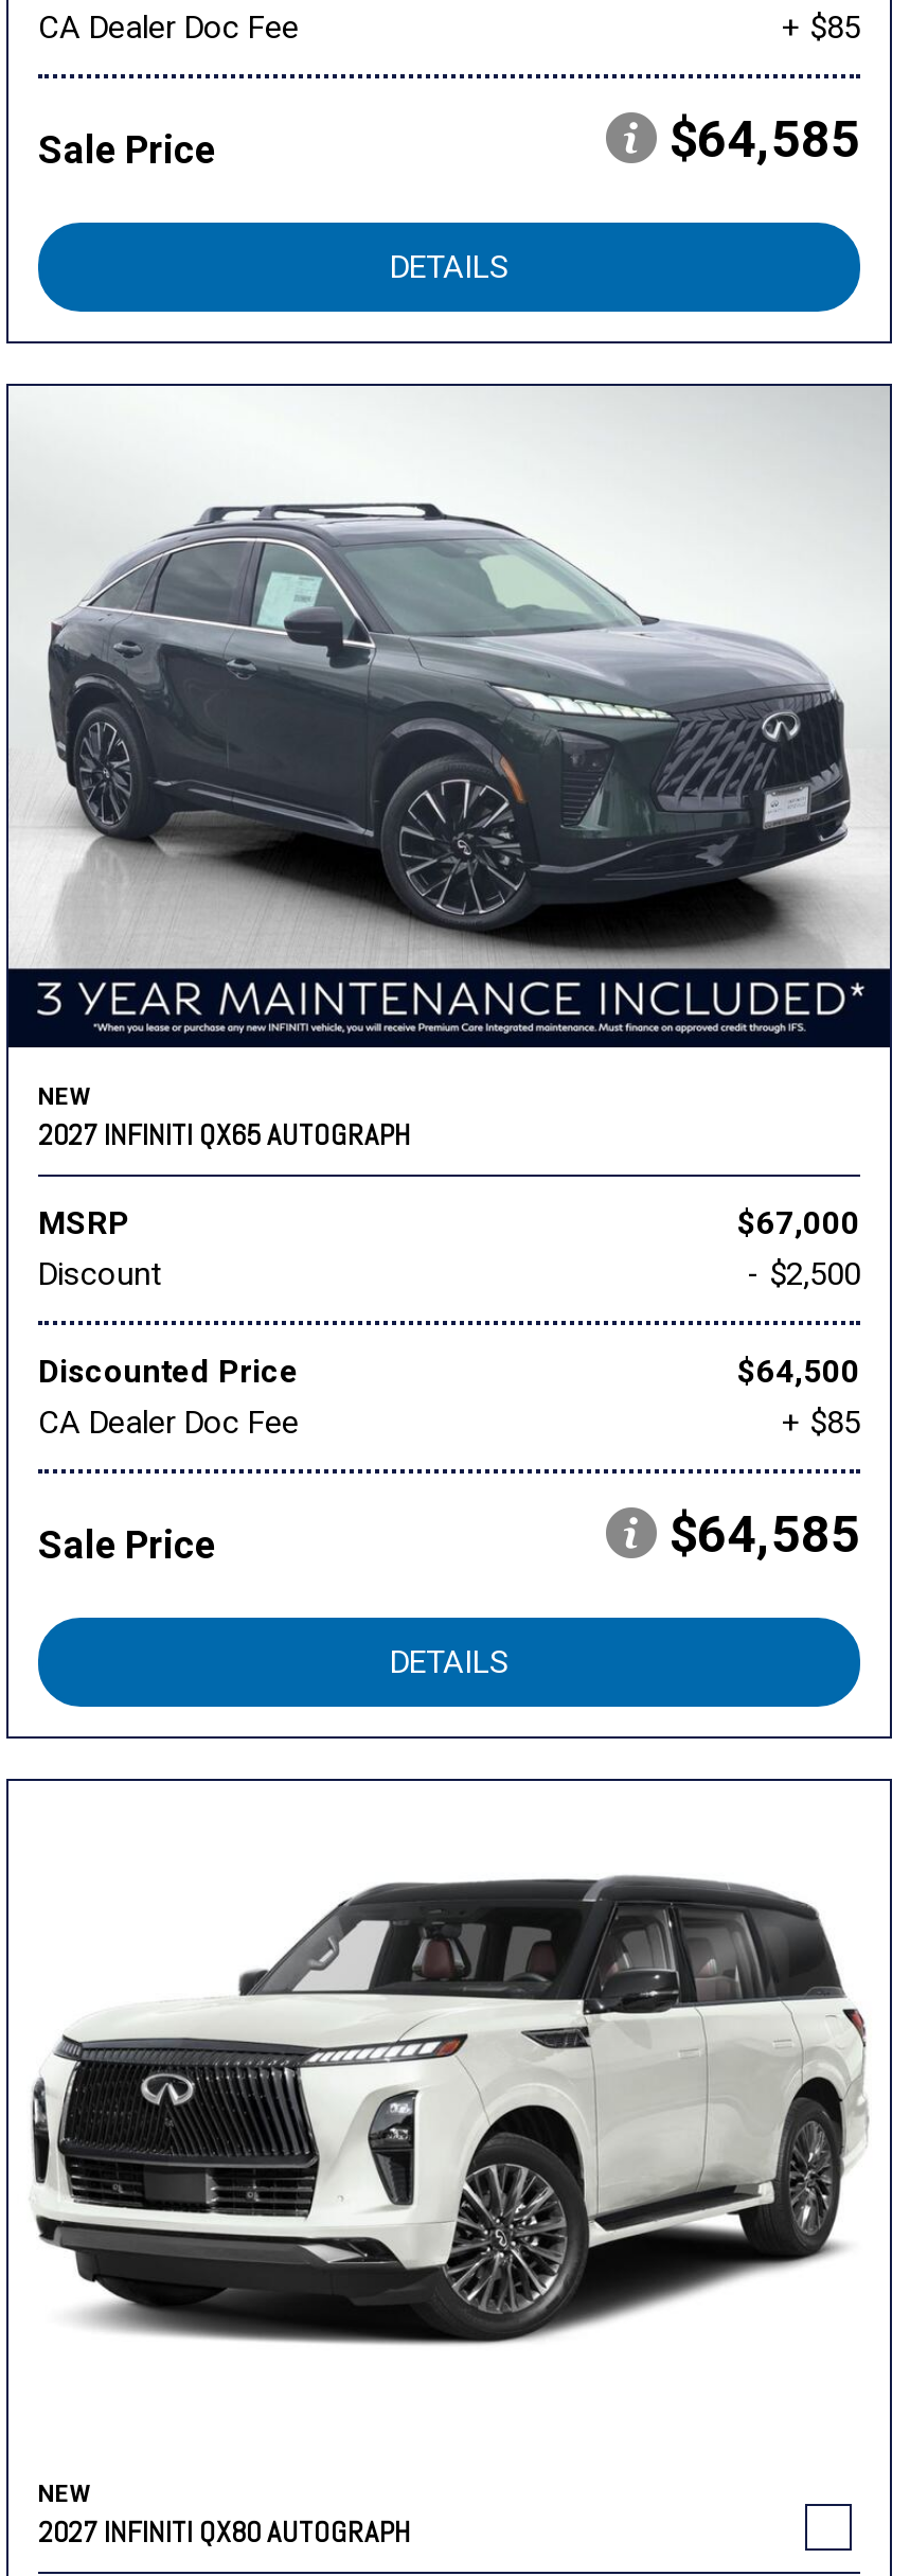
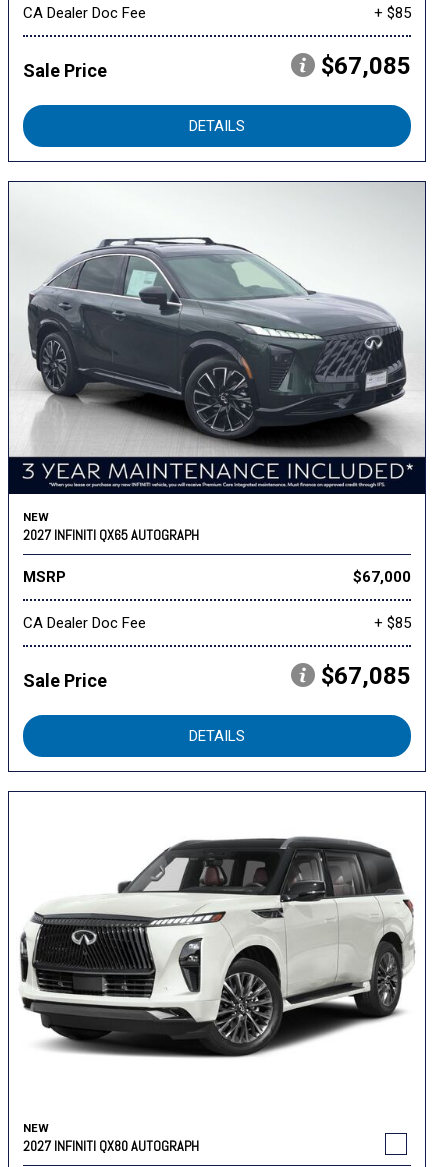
- $64,585
+ $67,085

- Discount
- - $2,500
- Discounted Price
- $64,500

- $64,585
+ $67,085
